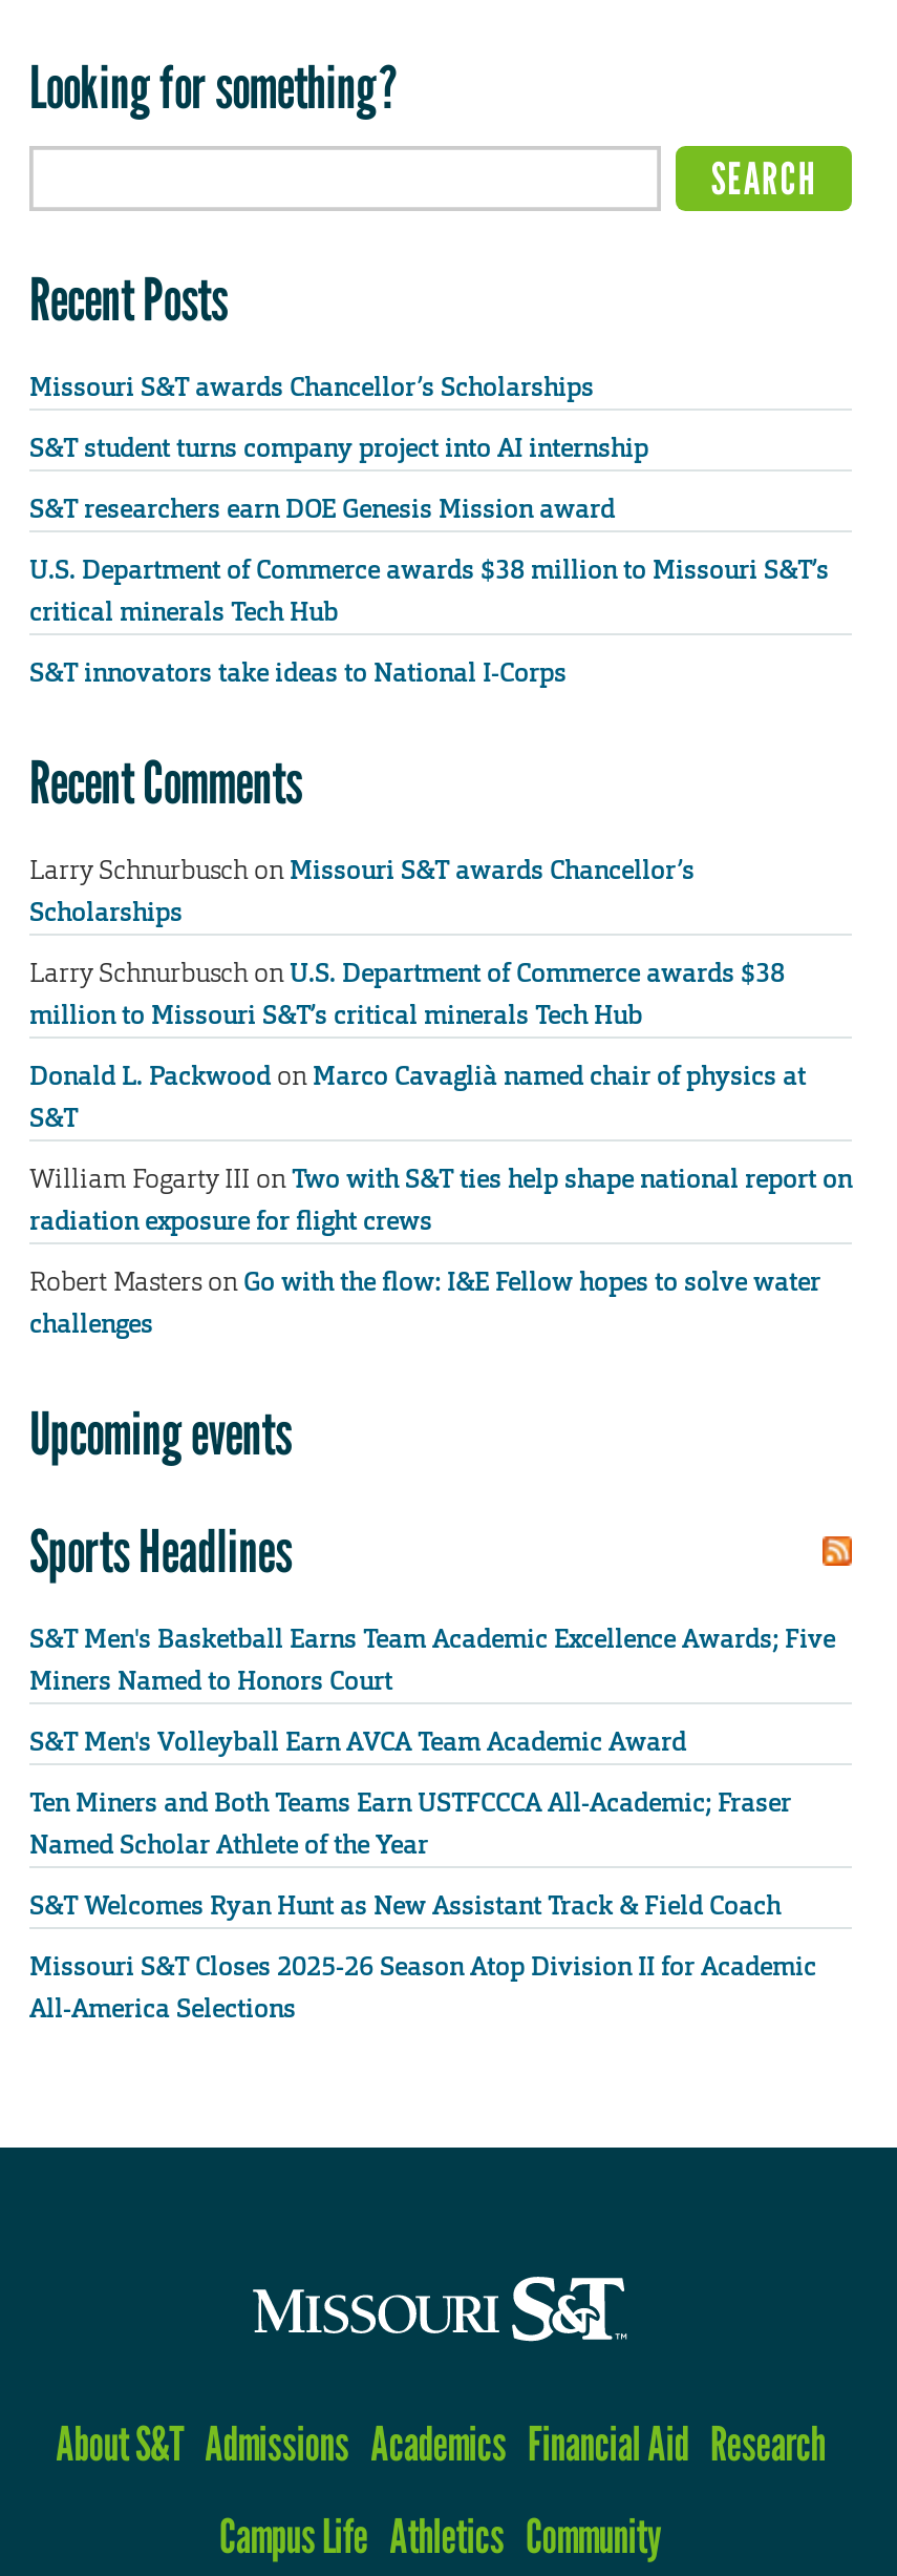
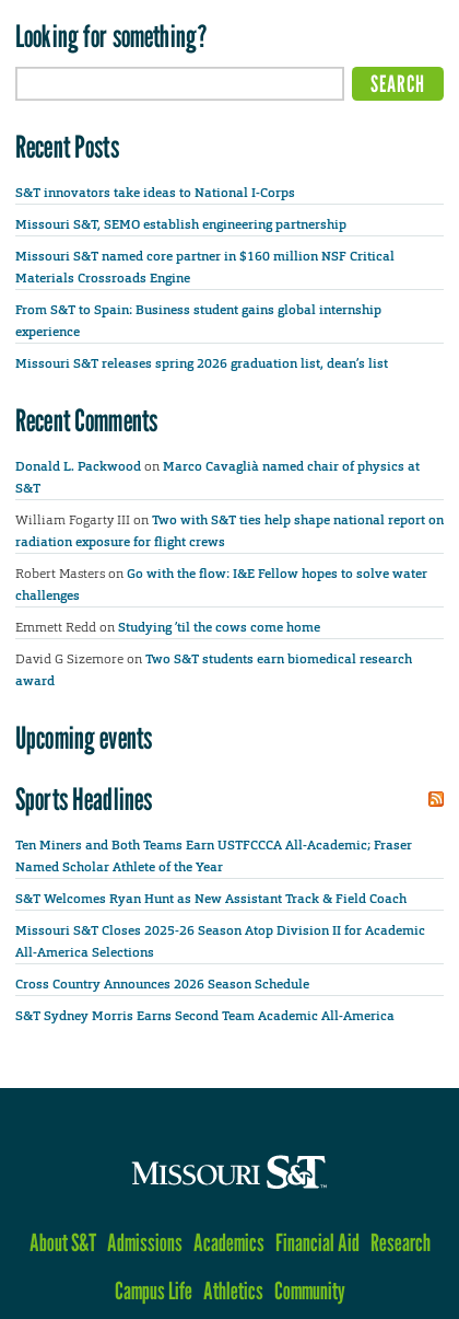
- Missouri S&T awards Chancellor’s Scholarships
- S&T student turns company project into AI internship
- S&T researchers earn DOE Genesis Mission award
- U.S. Department of Commerce awards $38 million to Missouri S&T’s
- critical minerals Tech Hub

moved up: S&T innovators take ideas to National I-Corps

+ Missouri S&T, SEMO establish engineering partnership
+ Missouri S&T named core partner in $160 million NSF Critical
+ Materials Crossroads Engine
+ From S&T to Spain: Business student gains global internship
+ experience
+ Missouri S&T releases spring 2026 graduation list, dean’s list

moved down: Recent Comments

- Larry Schnurbusch on Missouri S&T awards Chancellor’s
- Scholarships
- Larry Schnurbusch on U.S. Department of Commerce awards $38
- million to Missouri S&T’s critical minerals Tech Hub

moved up: Donald L. Packwood on Marco Cavaglià named chair of physics at | S&T | William Fogarty III on Two with S&T ties help shape national report on | radiation exposure for flight crews | Robert Masters on Go with the flow: I&E Fellow hopes to solve water | challenges

+ Emmett Redd on Studying ’til the cows come home
+ David G Sizemore on Two S&T students earn biomedical research
+ award

- S&T Men's Basketball Earns Team Academic Excellence Awards; Five
- Miners Named to Honors Court
- S&T Men's Volleyball Earn AVCA Team Academic Award

moved up: Ten Miners and Both Teams Earn USTFCCCA All-Academic; Fraser | Named Scholar Athlete of the Year | S&T Welcomes Ryan Hunt as New Assistant Track & Field Coach | Missouri S&T Closes 2025-26 Season Atop Division II for Academic | All-America Selections

+ Cross Country Announces 2026 Season Schedule
+ S&T Sydney Morris Earns Second Team Academic All-America
